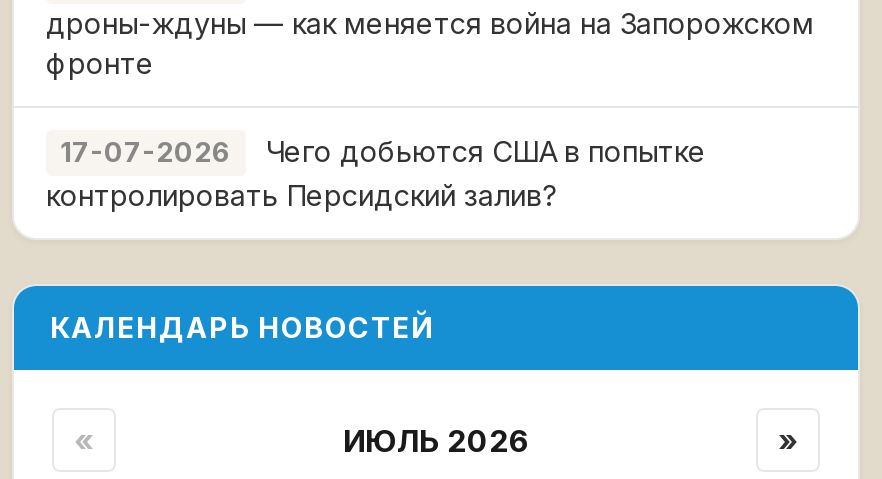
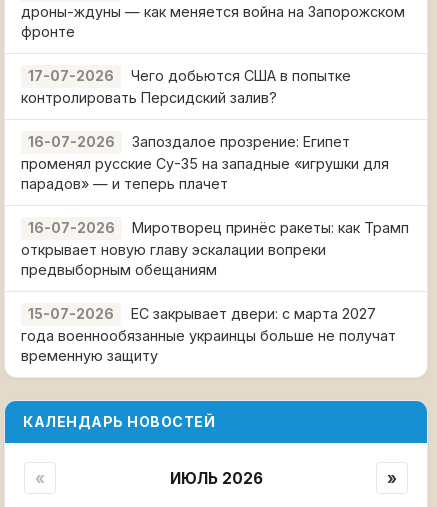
+ 16-07-2026
+ Запоздалое прозрение: Египет
+ променял русские Су-35 на западные «игрушки для
+ парадов» — и теперь плачет
+ 16-07-2026
+ Миротворец принёс ракеты: как Трамп
+ открывает новую главу эскалации вопреки
+ предвыборным обещаниям
+ 15-07-2026
+ ЕС закрывает двери: с марта 2027
+ года военнообязанные украинцы больше не получат
+ временную защиту
